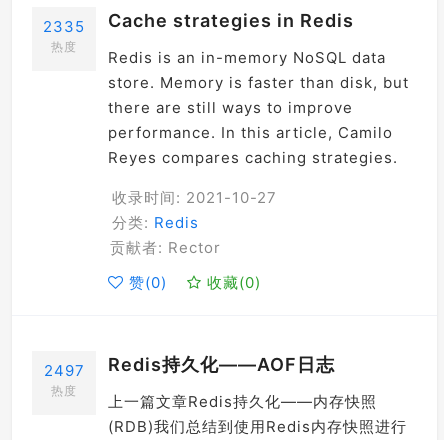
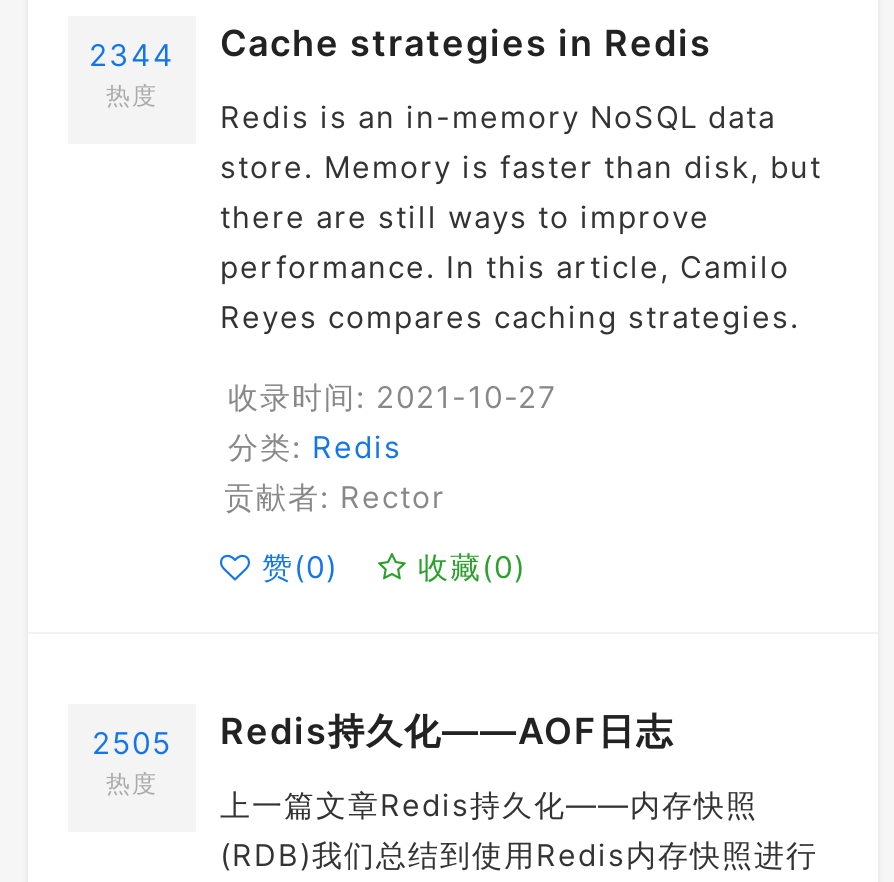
- 2335 Cache strategies in Redis
+ 2344 Cache strategies in Redis

- 2497 Redis持久化——AOF日志
+ 2505 Redis持久化——AOF日志
